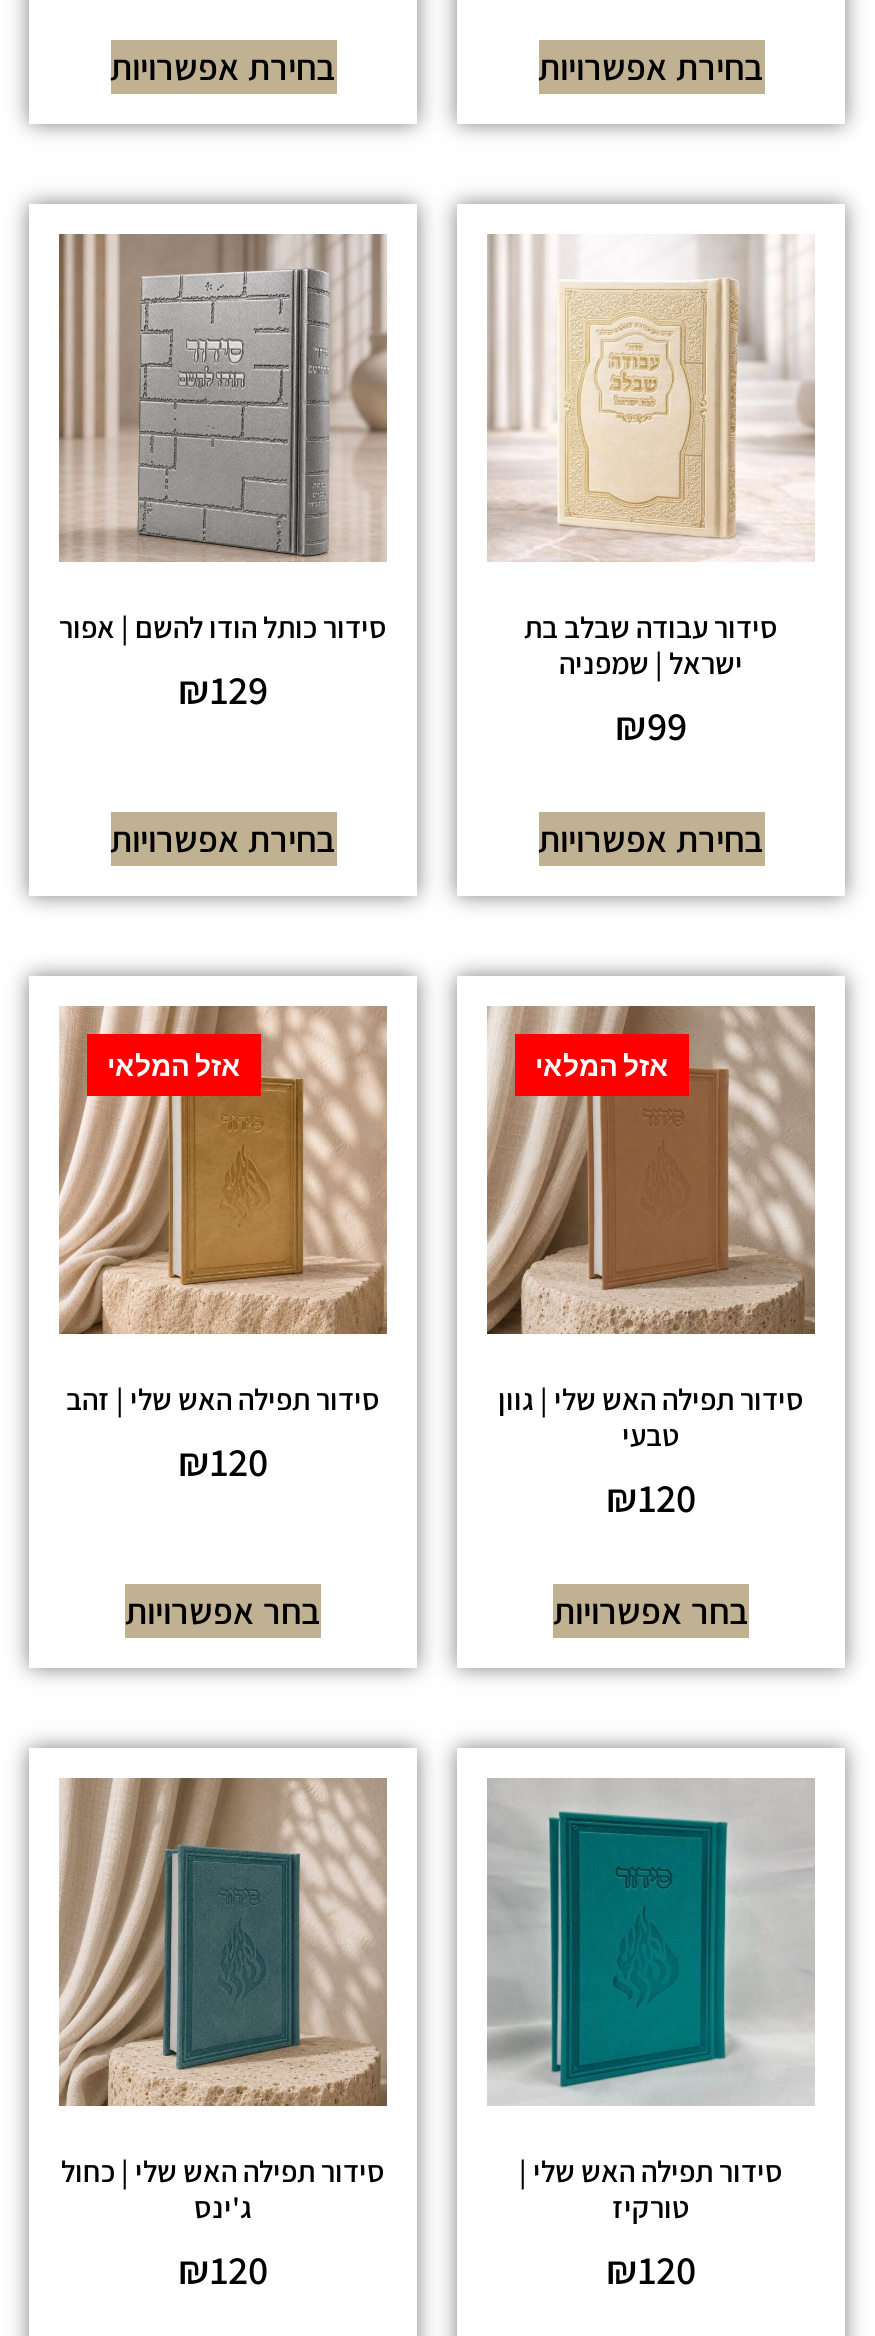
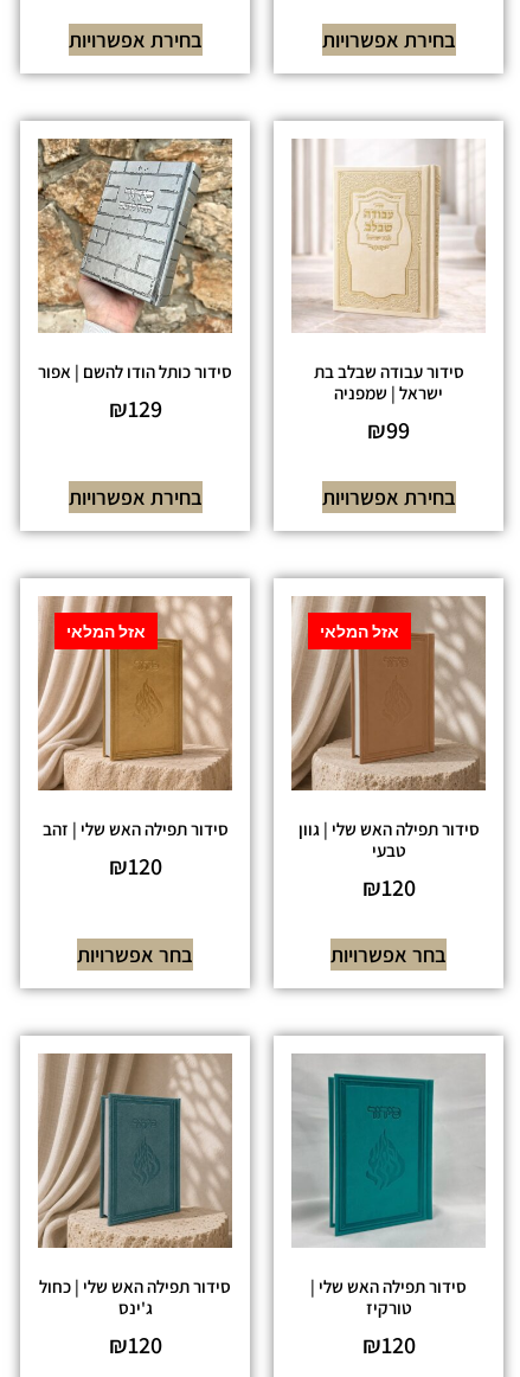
- [image]
+ [image]
